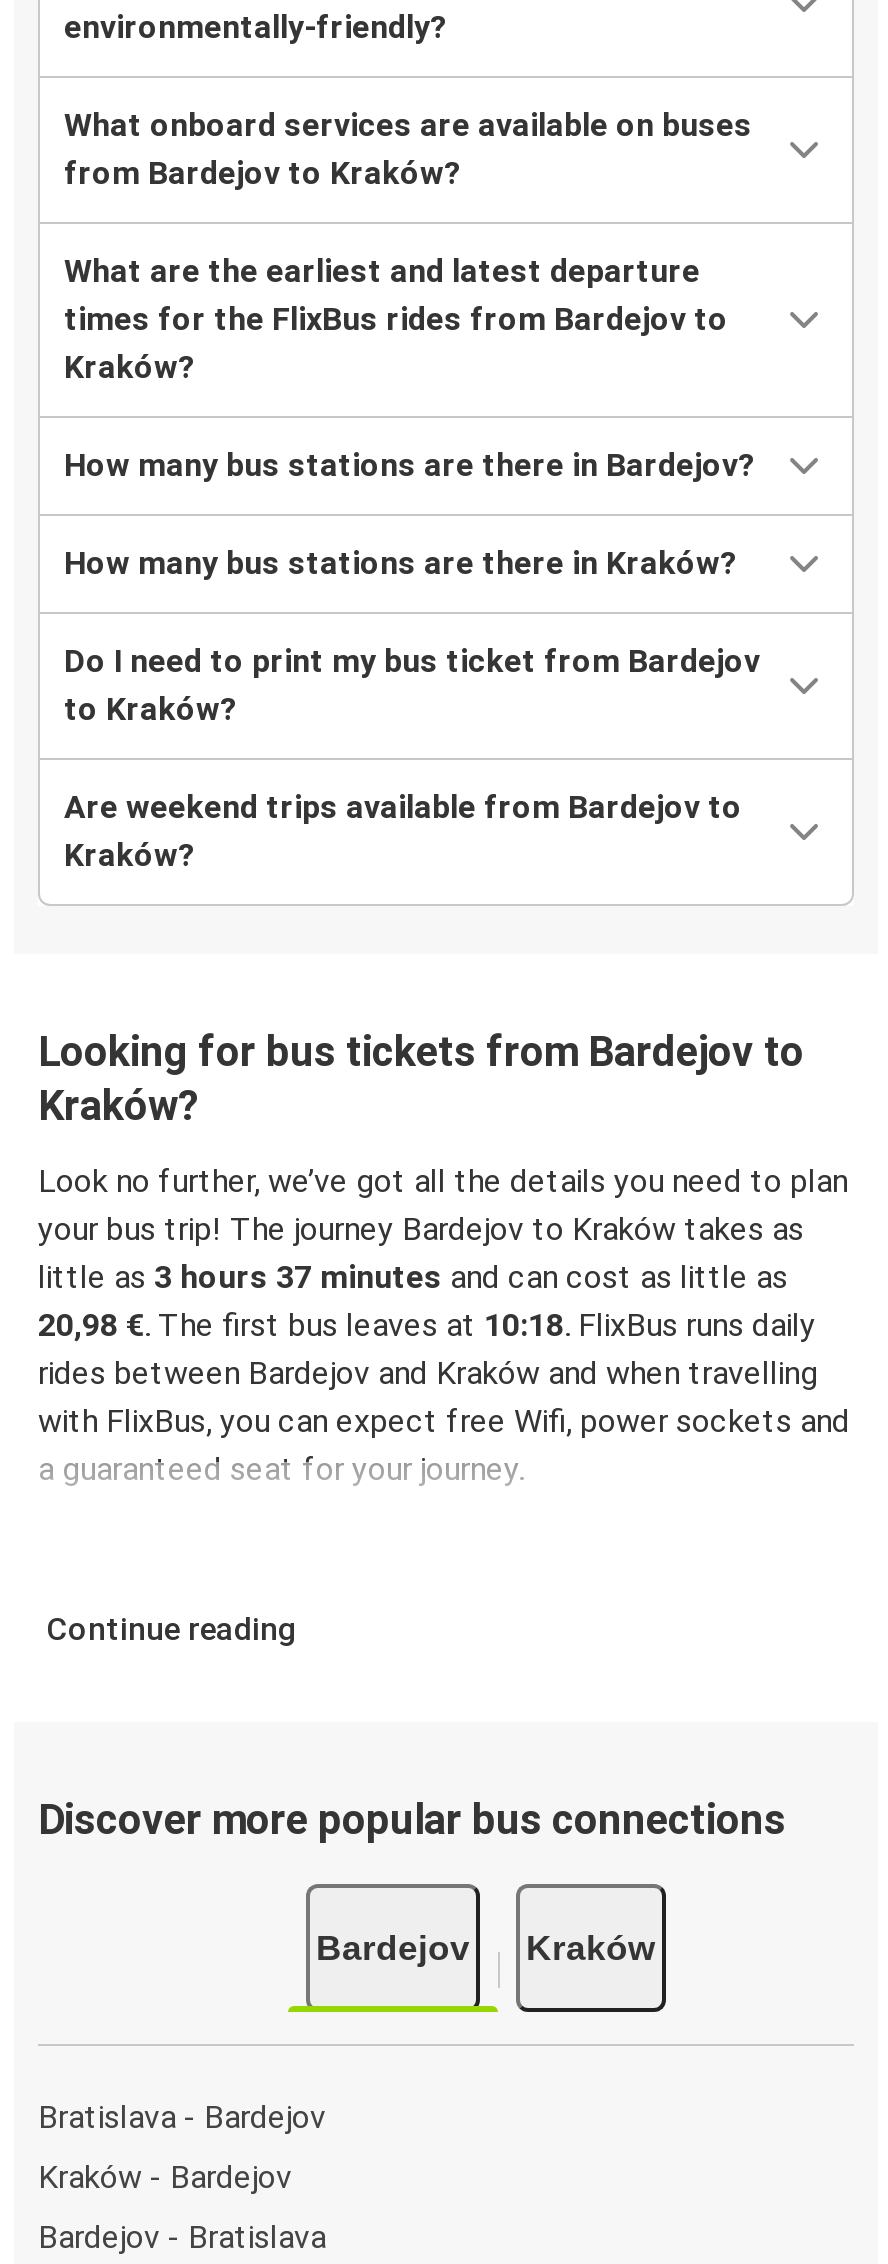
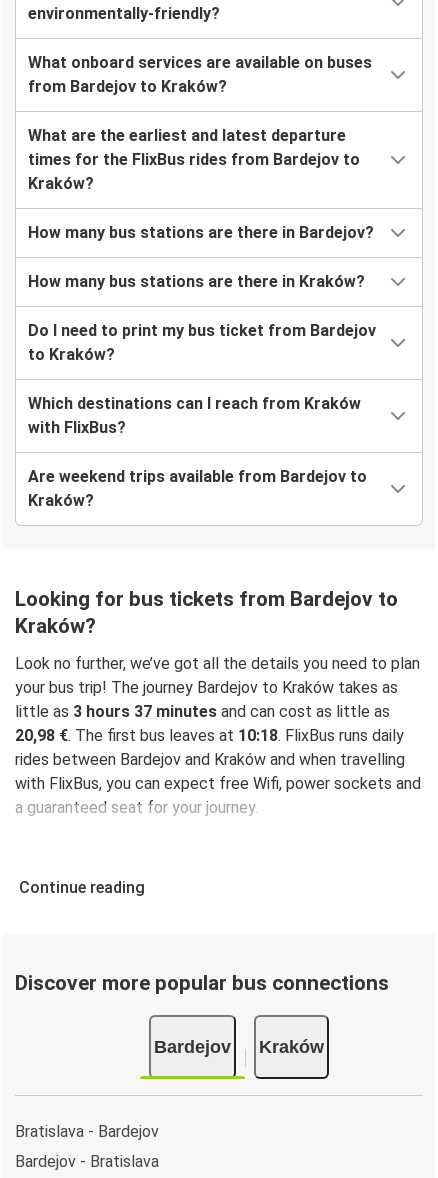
+ Which destinations can I reach from Kraków
+ with FlixBus?

moved down: Are weekend trips available from Bardejov to | Kraków? | Looking for bus tickets from Bardejov to | ... | Kraków | Bratislava - Bardejov

- Kraków - Bardejov
